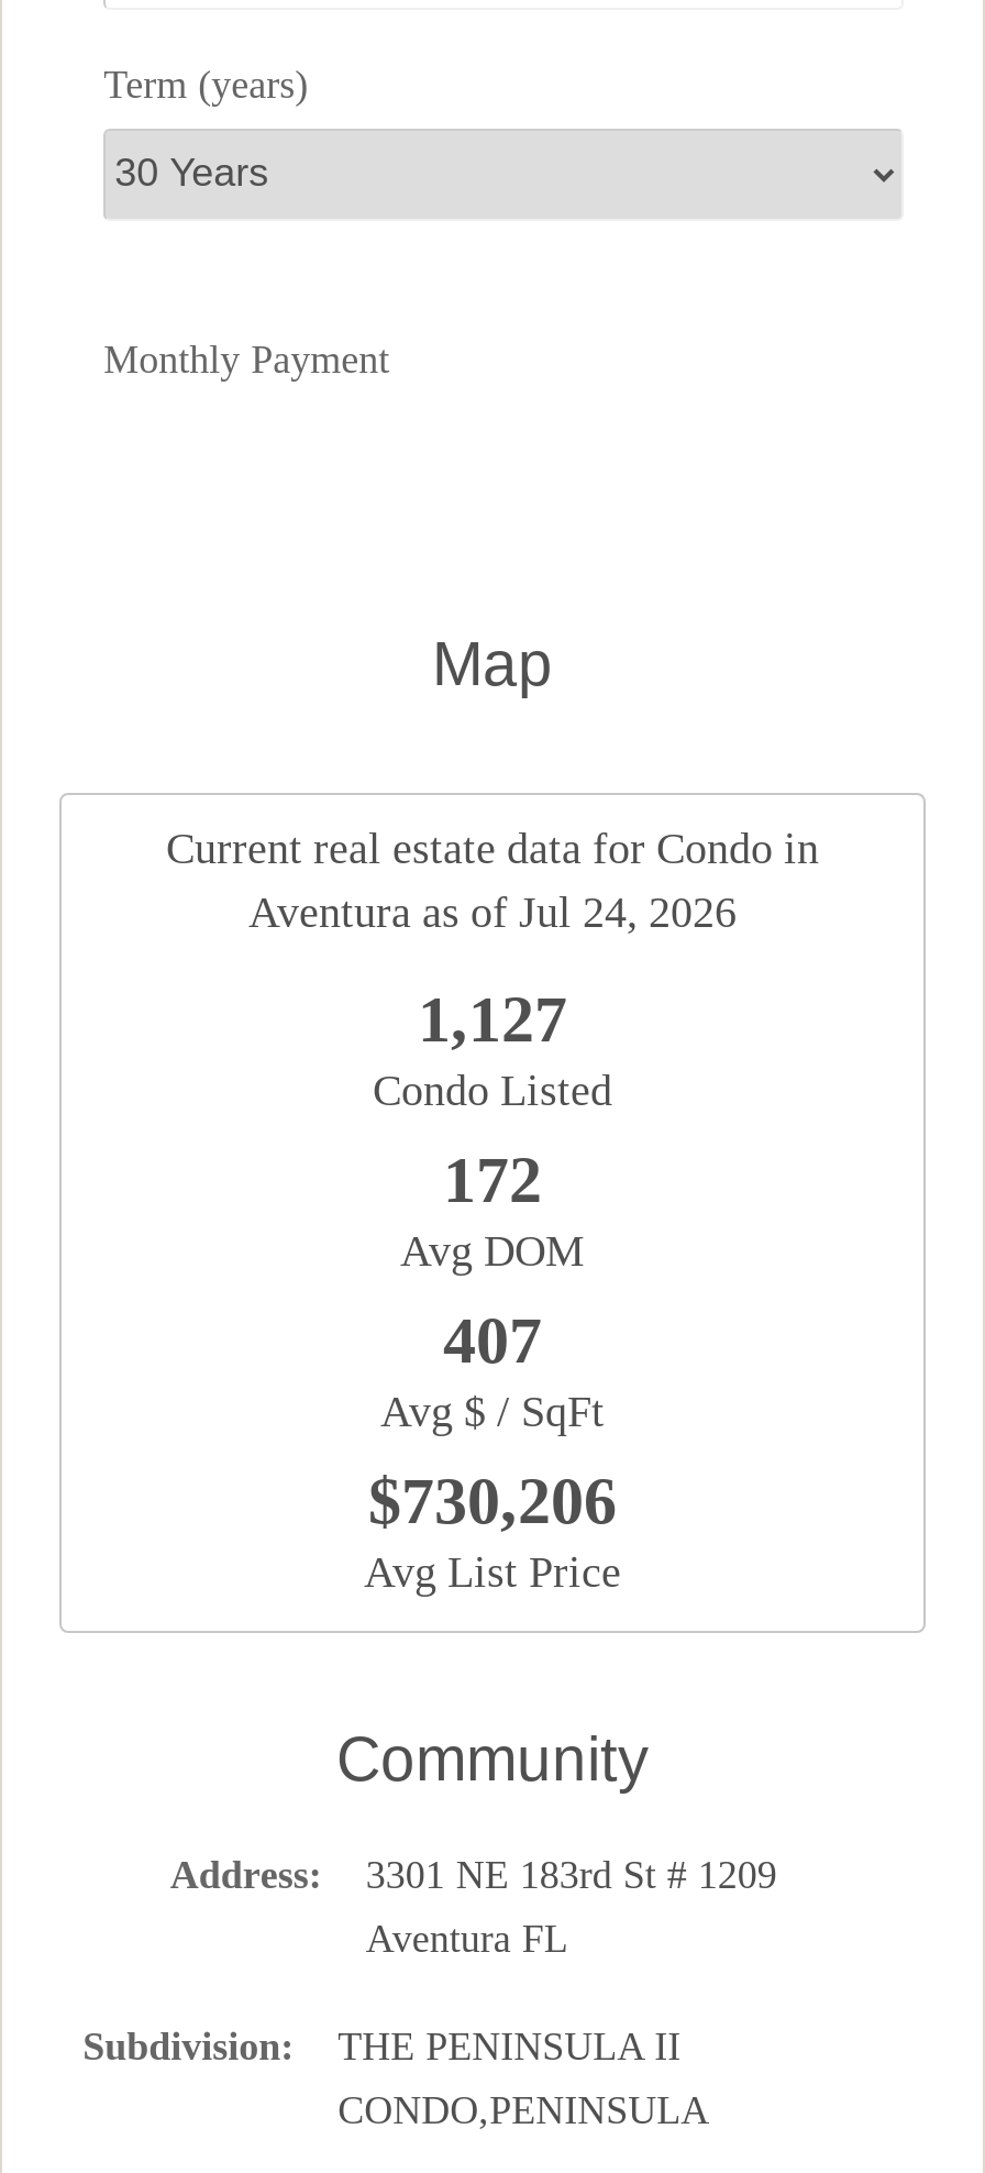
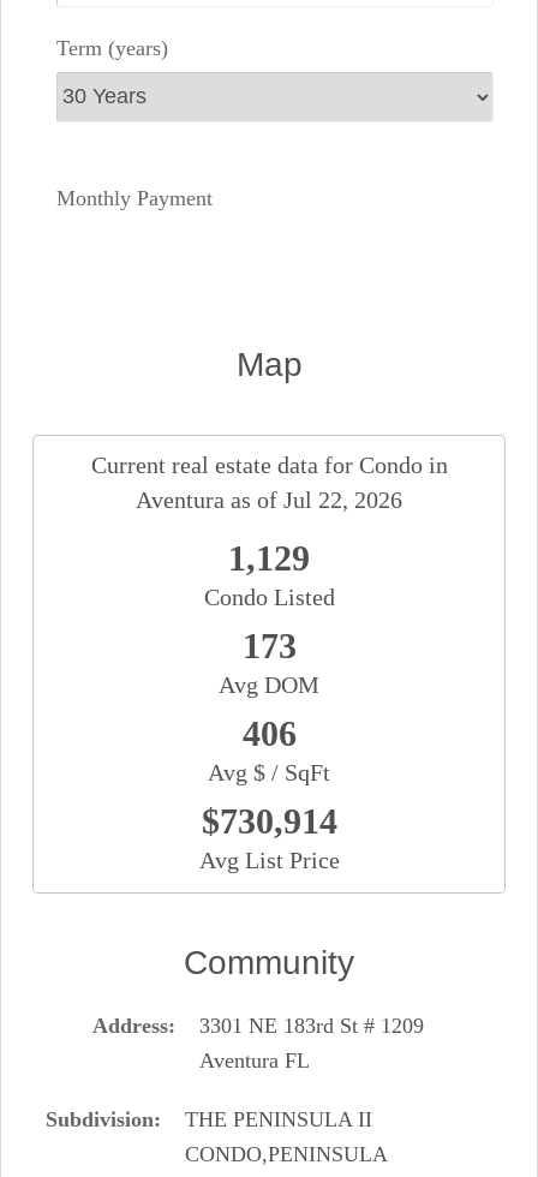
- Aventura as of Jul 24, 2026
+ Aventura as of Jul 22, 2026

- 1,127
+ 1,129

- 172
+ 173

- 407
+ 406

- $730,206
+ $730,914
